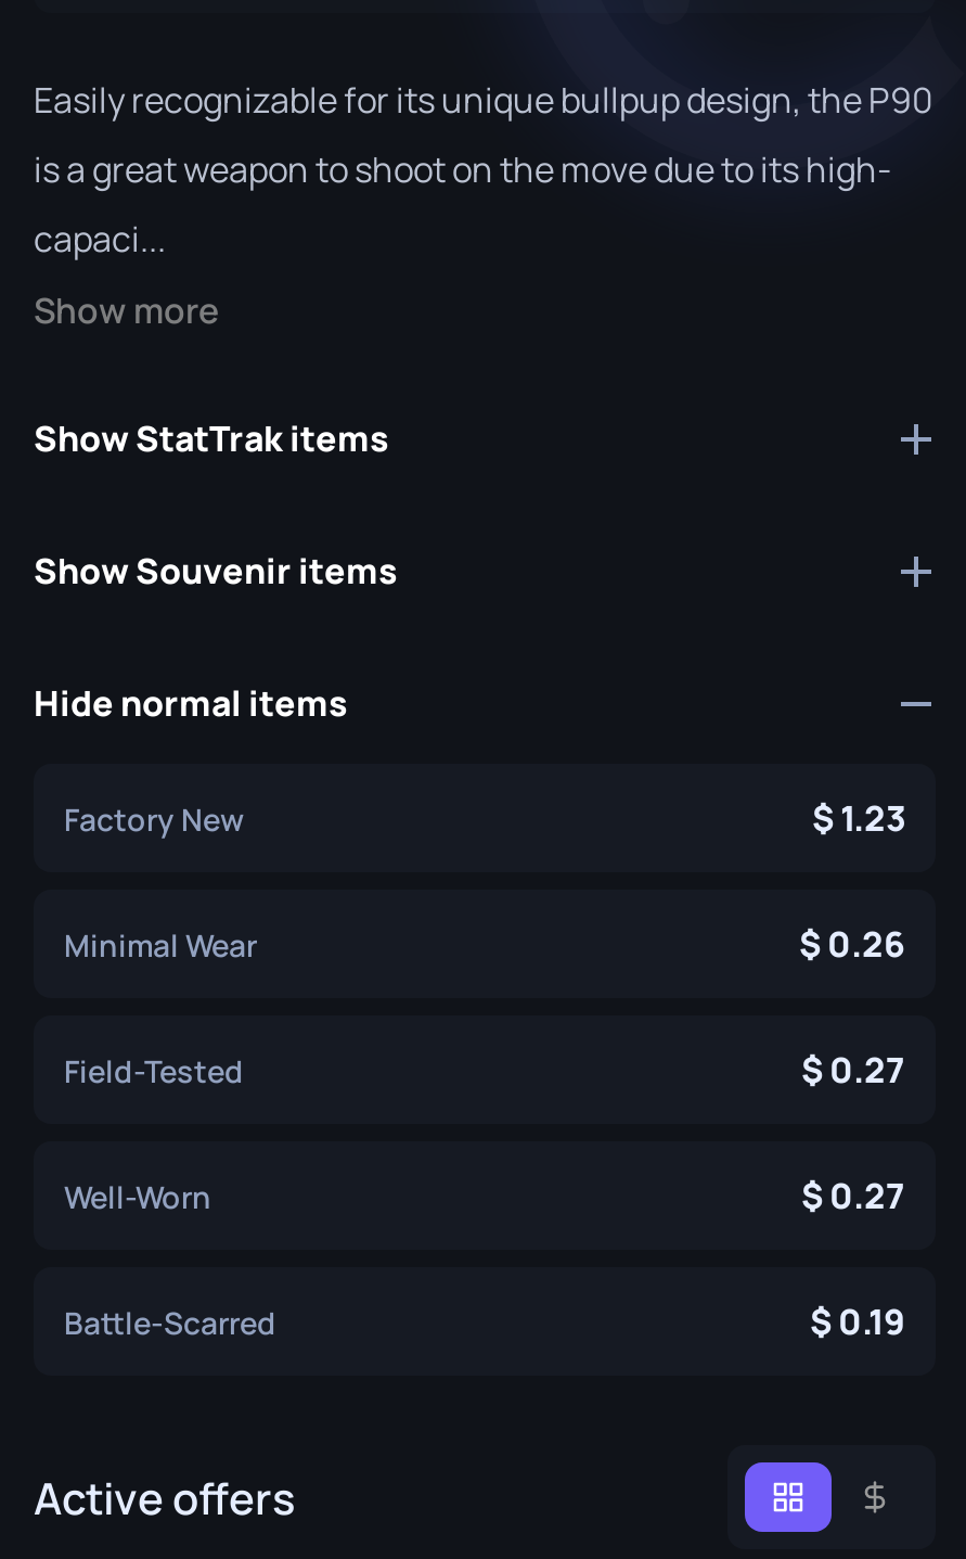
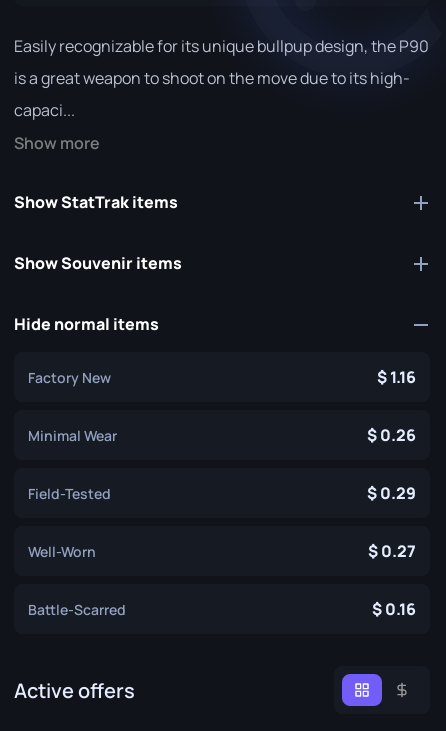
- 1.23
+ 1.16

- 0.27
+ 0.29

- 0.19
+ 0.16
